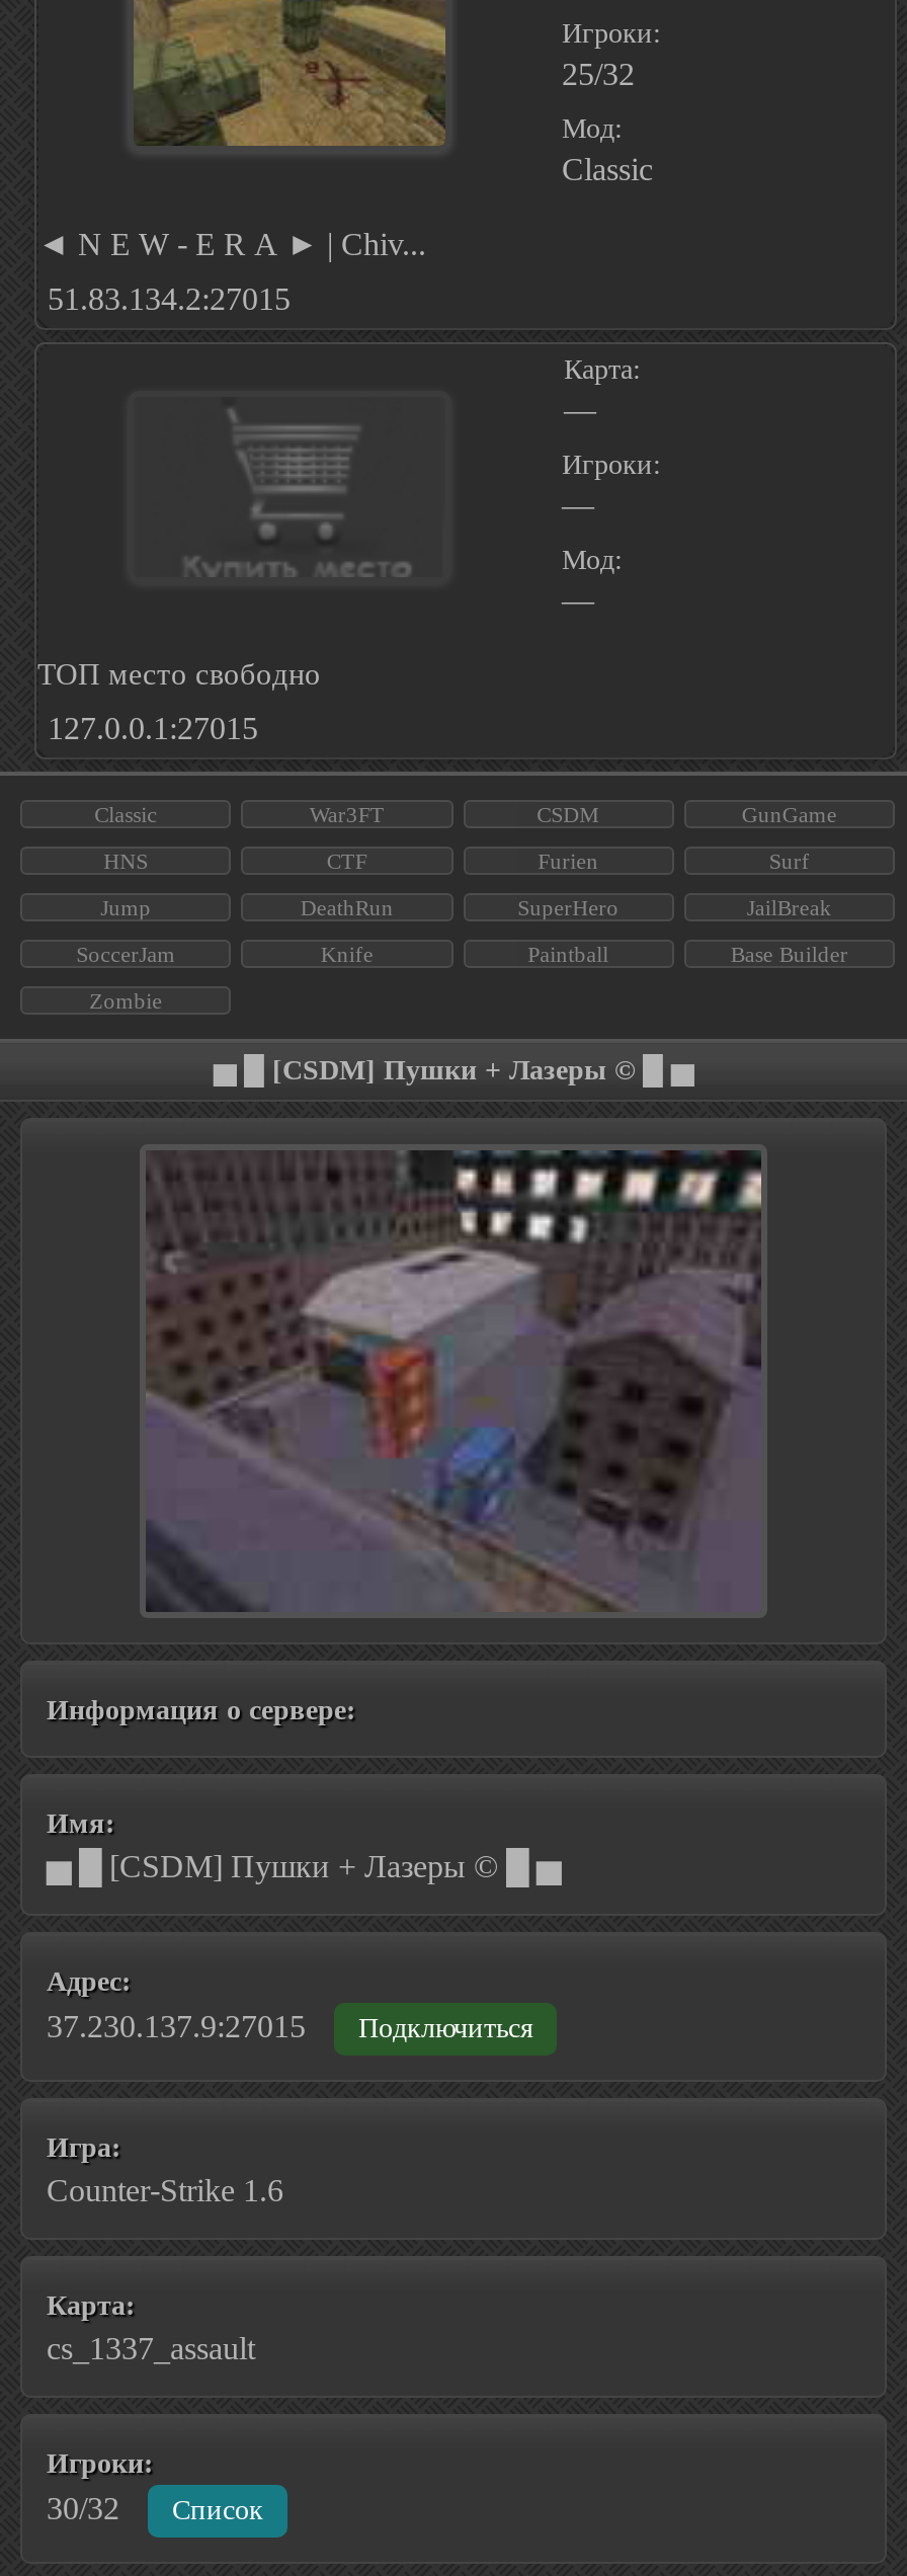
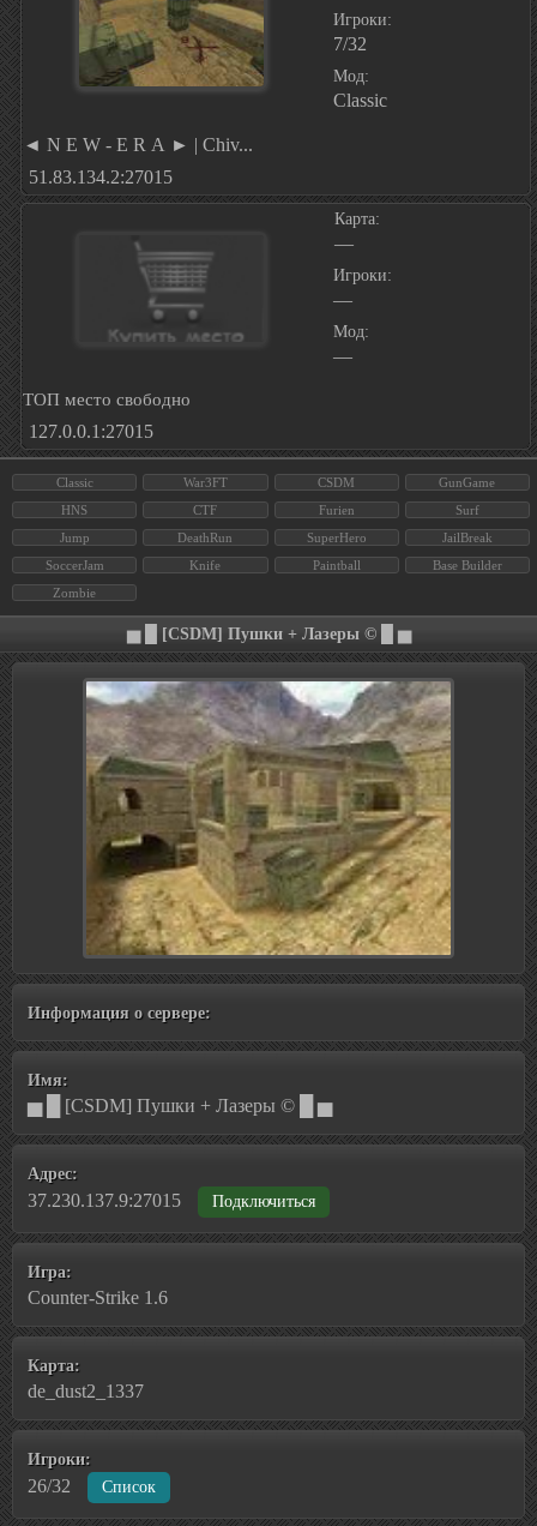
- 25/32
+ 7/32

- [image]
+ [image]

- cs_1337_assault
+ de_dust2_1337

- 30/32 Список
+ 26/32 Список
